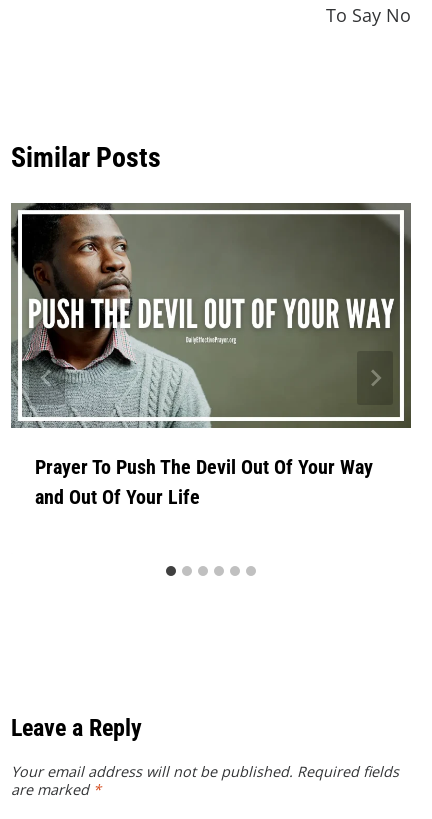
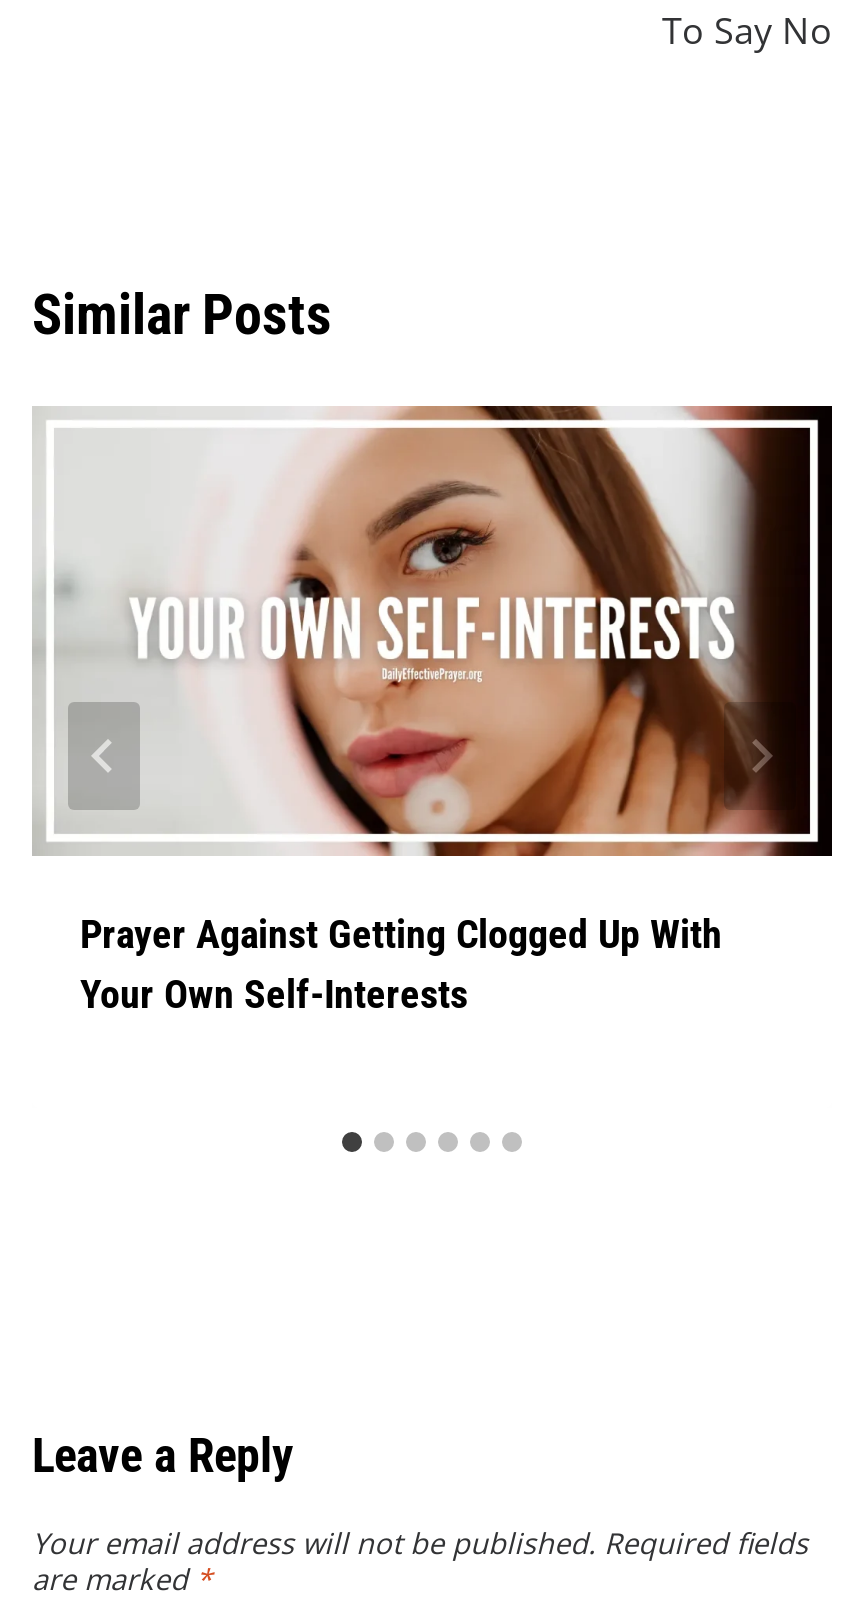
- [image]
- Prayer To Push The Devil Out Of Your Way
- and Out Of Your Life
+ [image]
+ Prayer Against Getting Clogged Up With
+ Your Own Self-Interests
